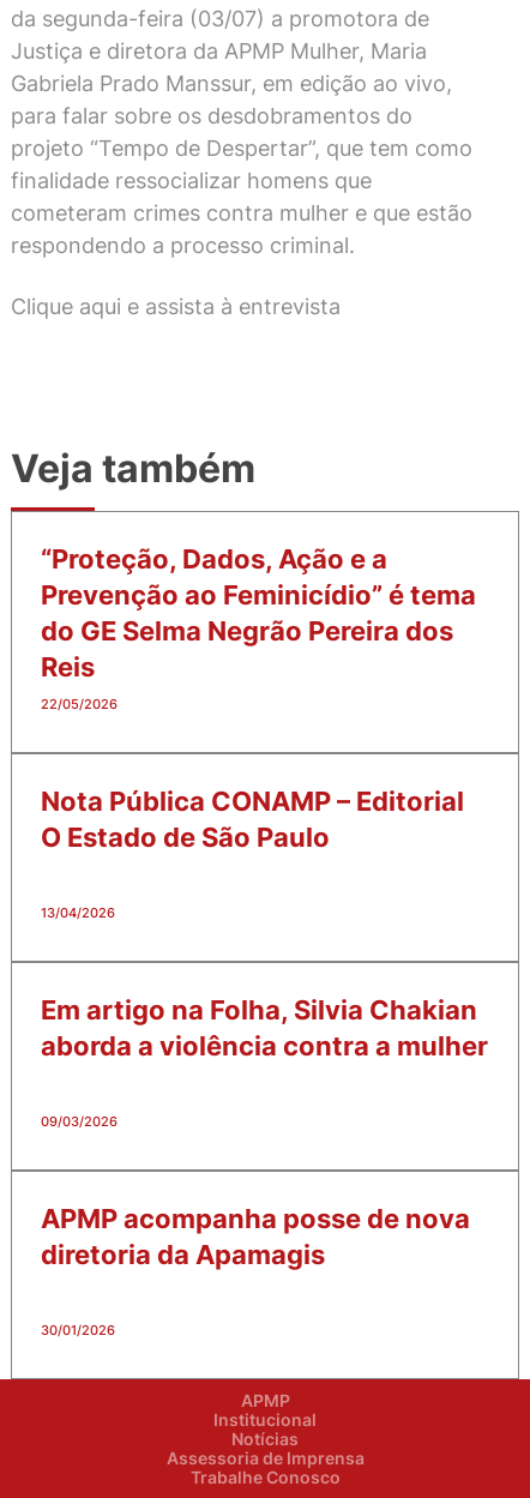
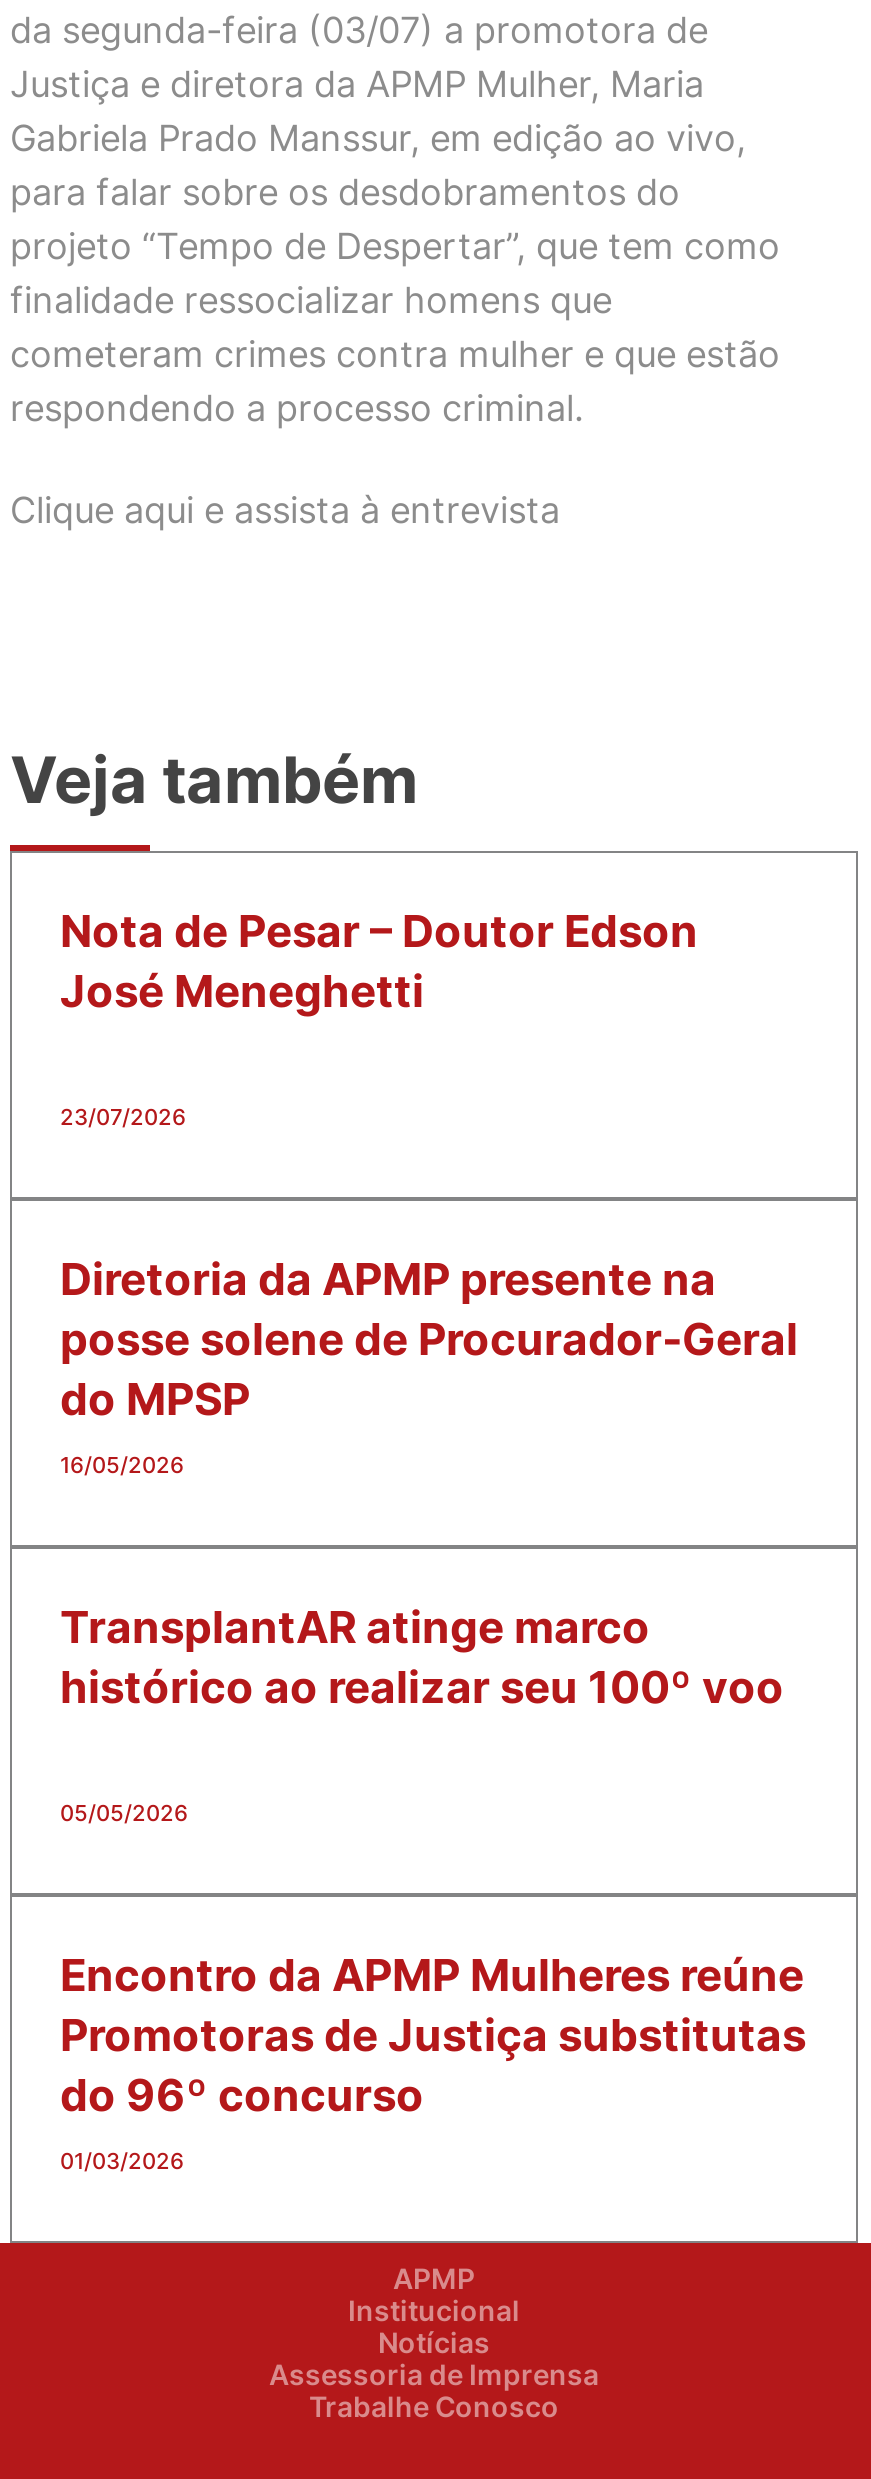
- “Proteção, Dados, Ação e a
- Prevenção ao Feminicídio” é tema
- do GE Selma Negrão Pereira dos
- Reis
- 22/05/2026
- Nota Pública CONAMP – Editorial
- O Estado de São Paulo
- 13/04/2026
- Em artigo na Folha, Silvia Chakian
- aborda a violência contra a mulher
- 09/03/2026
- APMP acompanha posse de nova
- diretoria da Apamagis
- 30/01/2026
+ Nota de Pesar – Doutor Edson
+ José Meneghetti
+ 23/07/2026
+ Diretoria da APMP presente na
+ posse solene de Procurador-Geral
+ do MPSP
+ 16/05/2026
+ TransplantAR atinge marco
+ histórico ao realizar seu 100º voo
+ 05/05/2026
+ Encontro da APMP Mulheres reúne
+ Promotoras de Justiça substitutas
+ do 96º concurso
+ 01/03/2026
